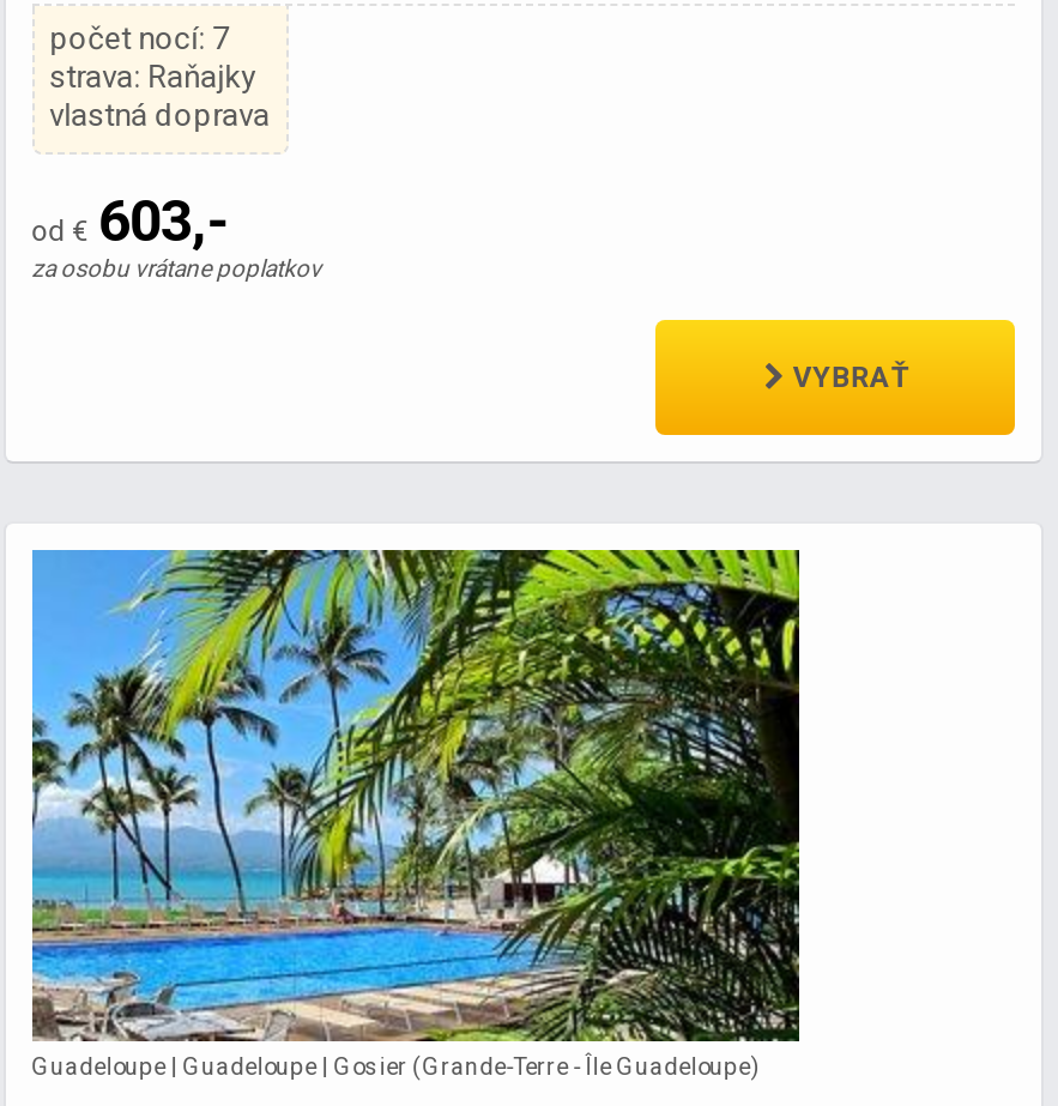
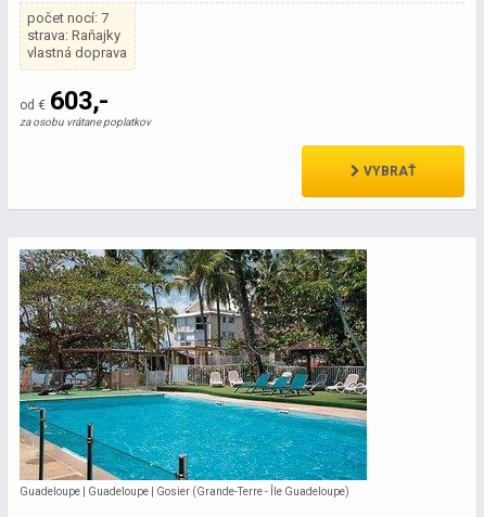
- [image]
+ [image]
